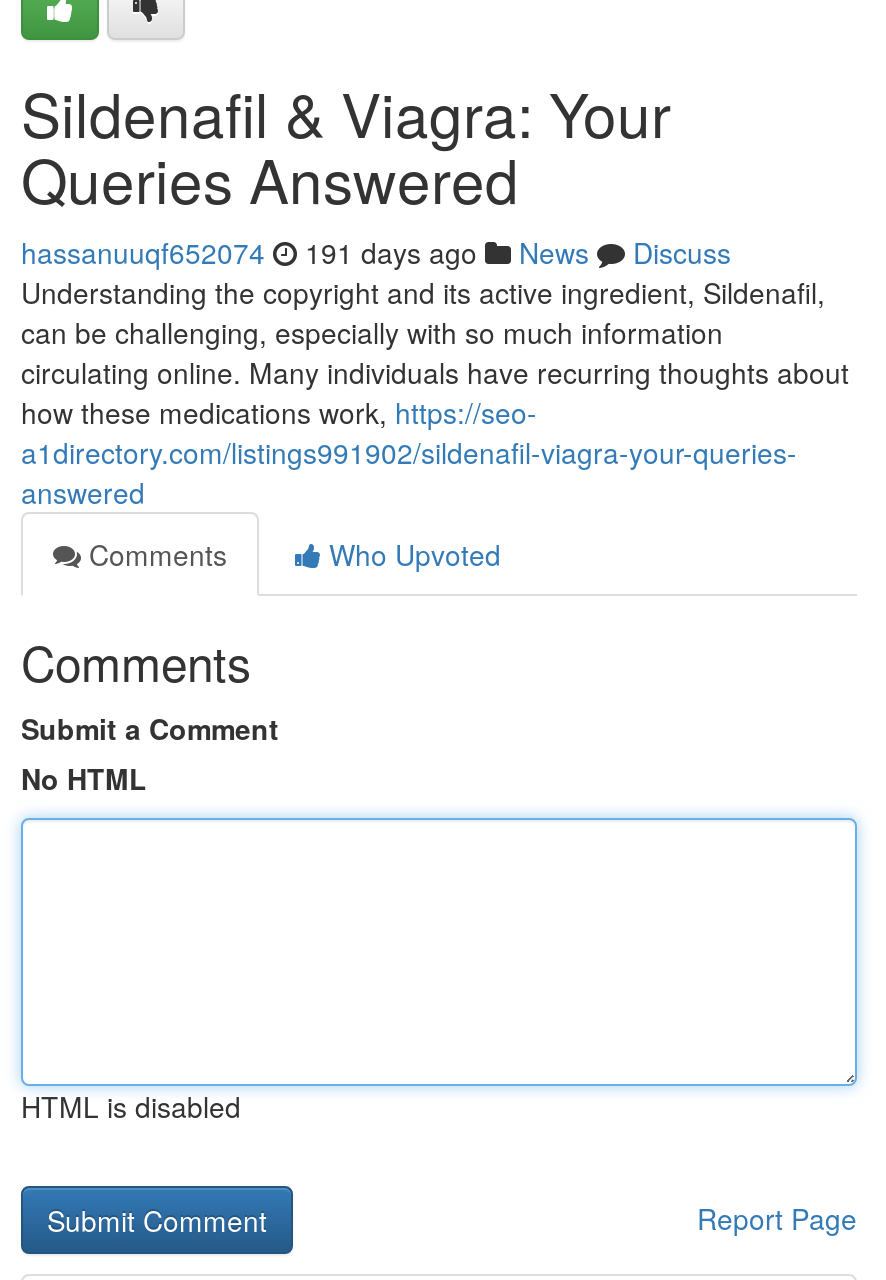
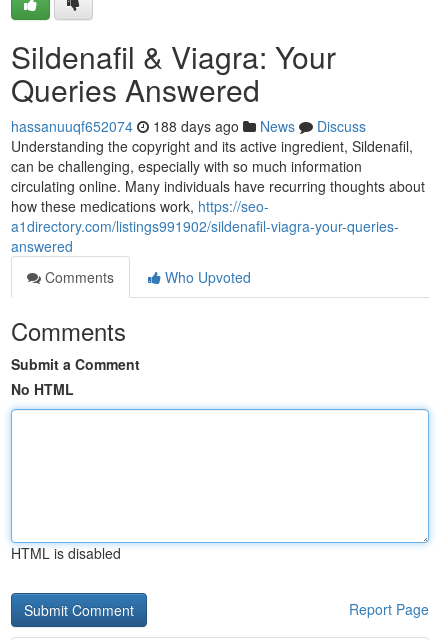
- hassanuuqf652074 191 days ago News Discuss
+ hassanuuqf652074 188 days ago News Discuss
